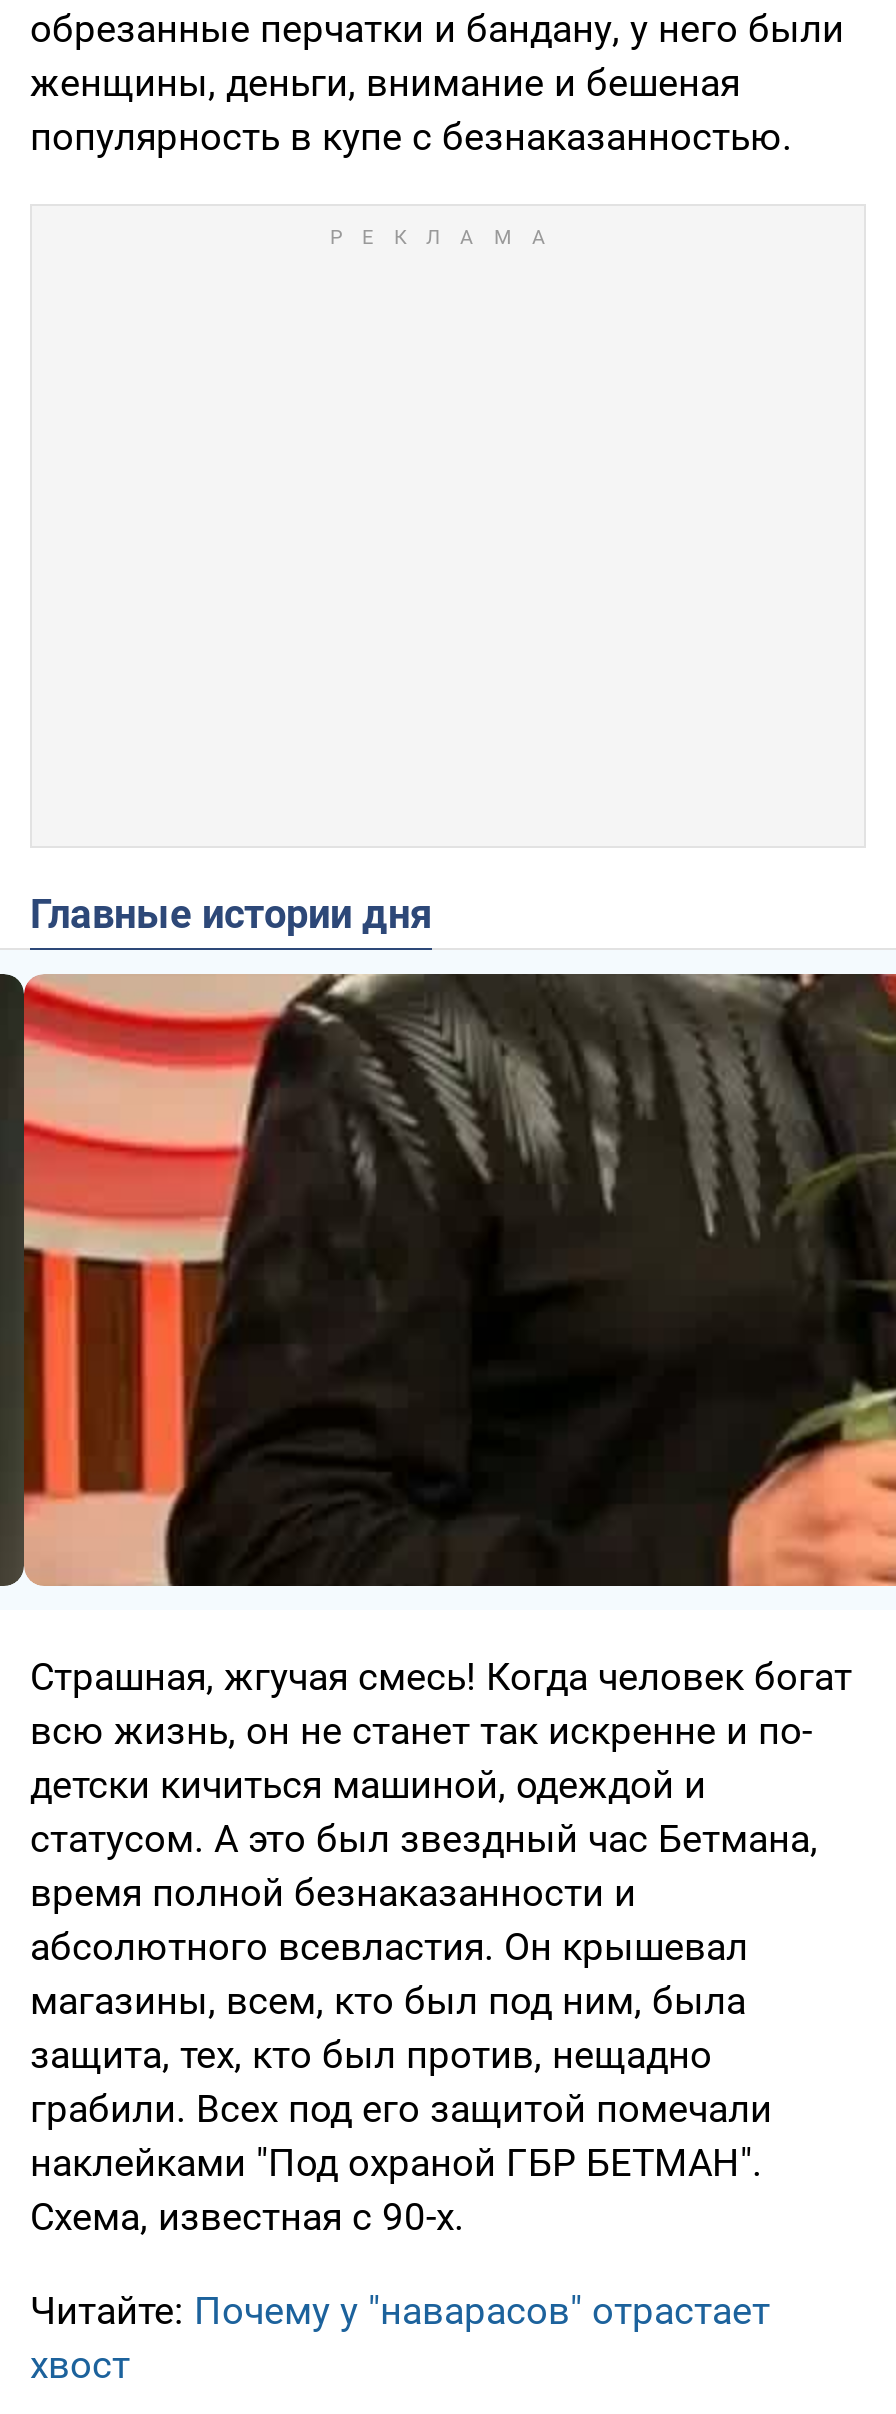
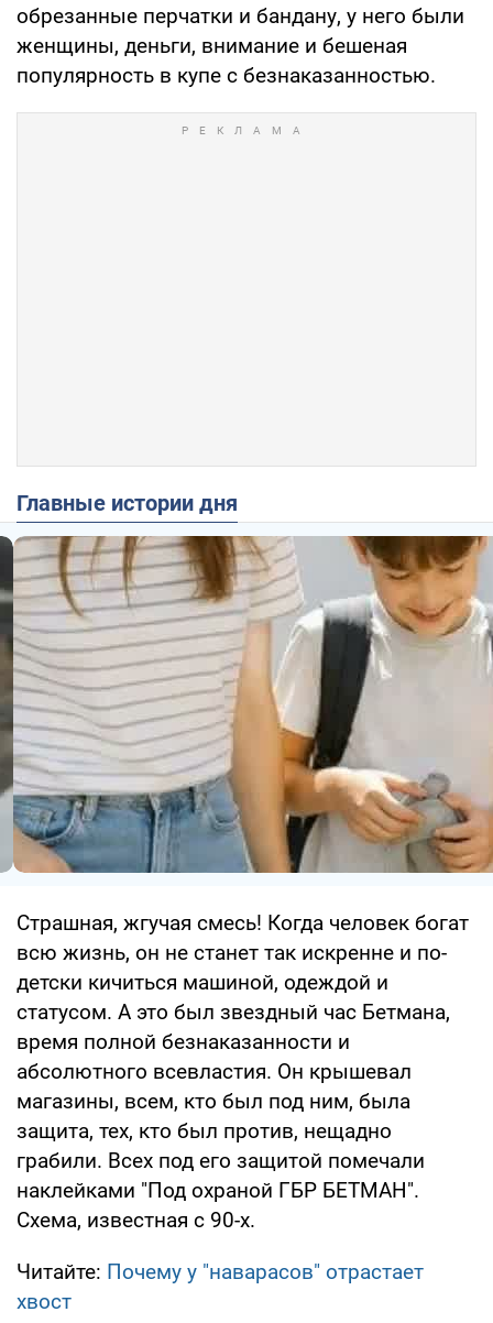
- [image]
+ [image]
